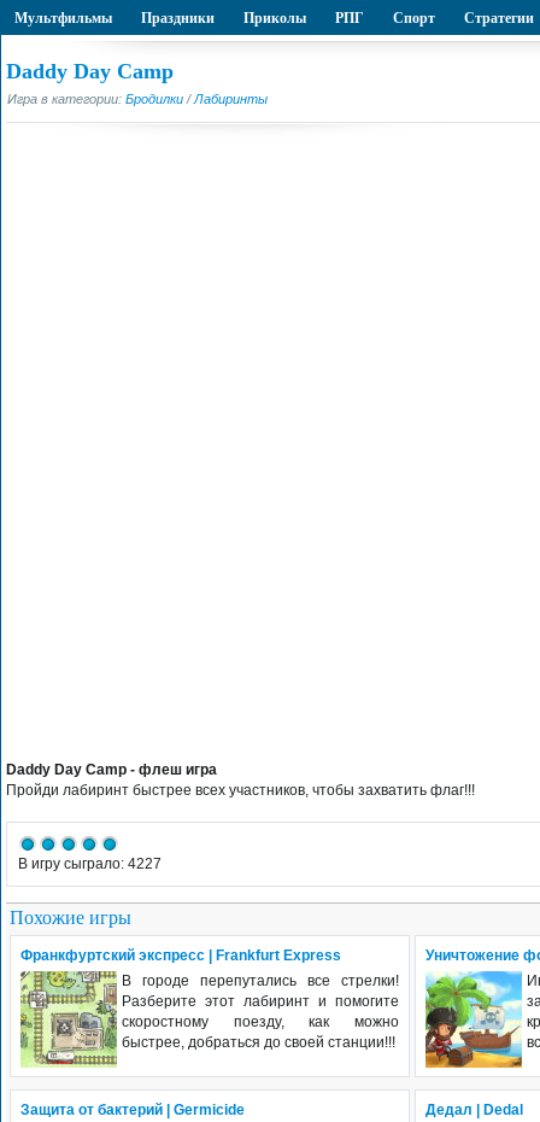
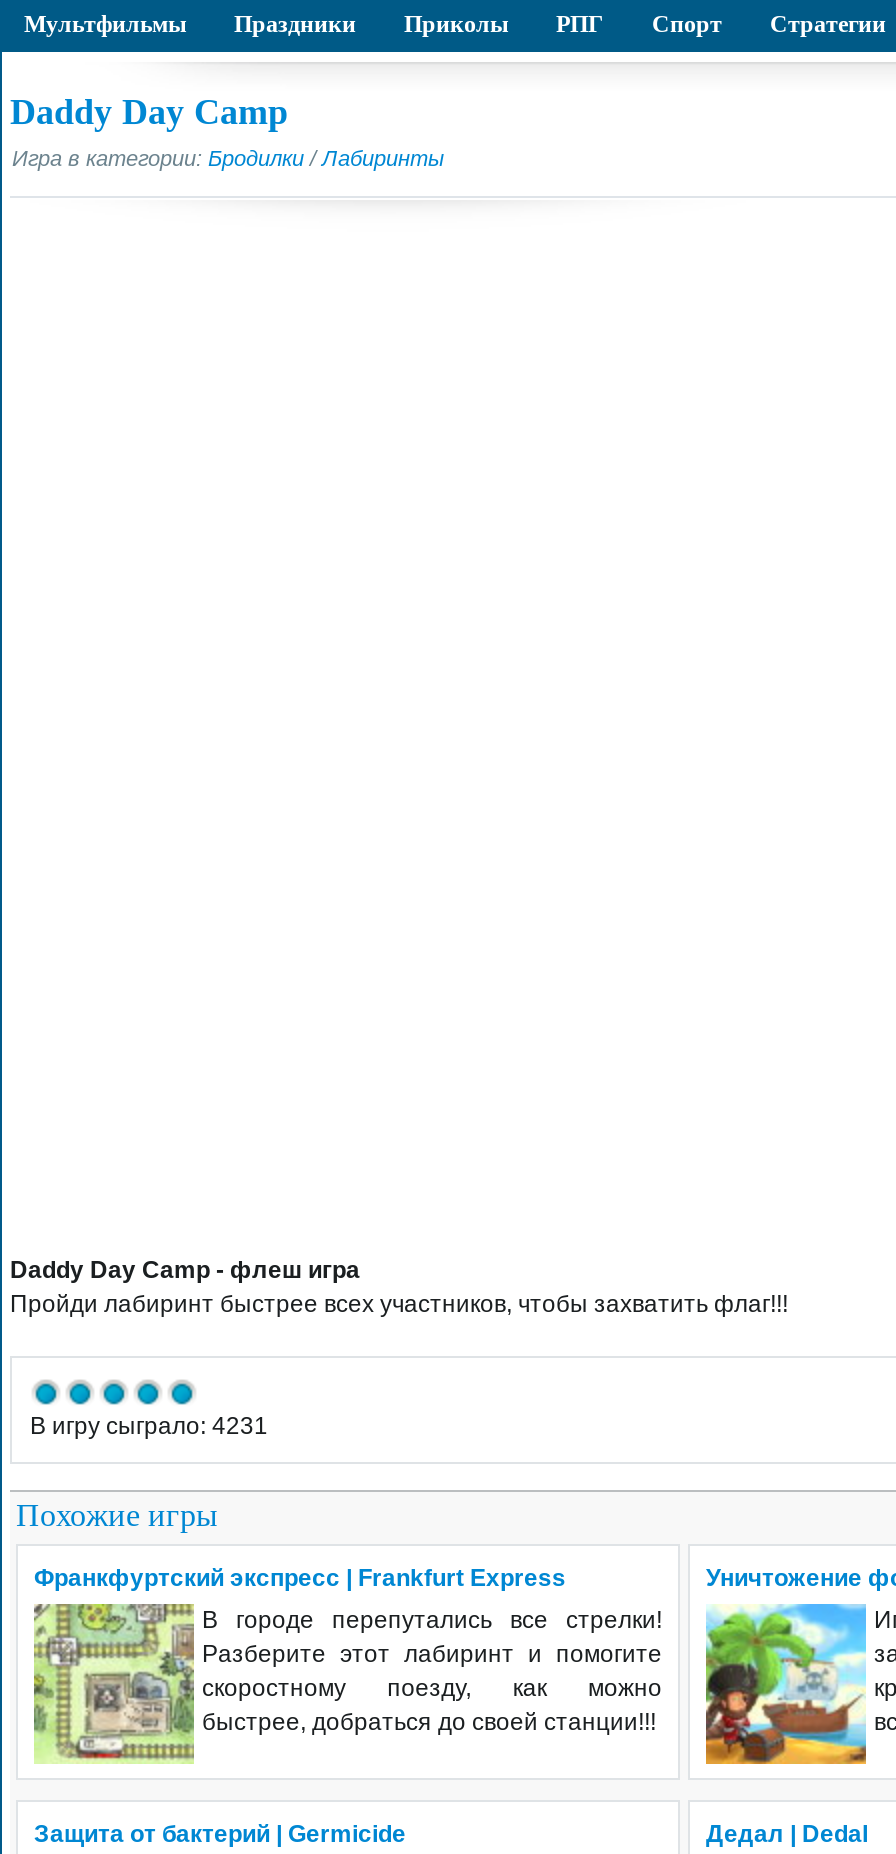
- В игру сыграло: 4227
+ В игру сыграло: 4231
